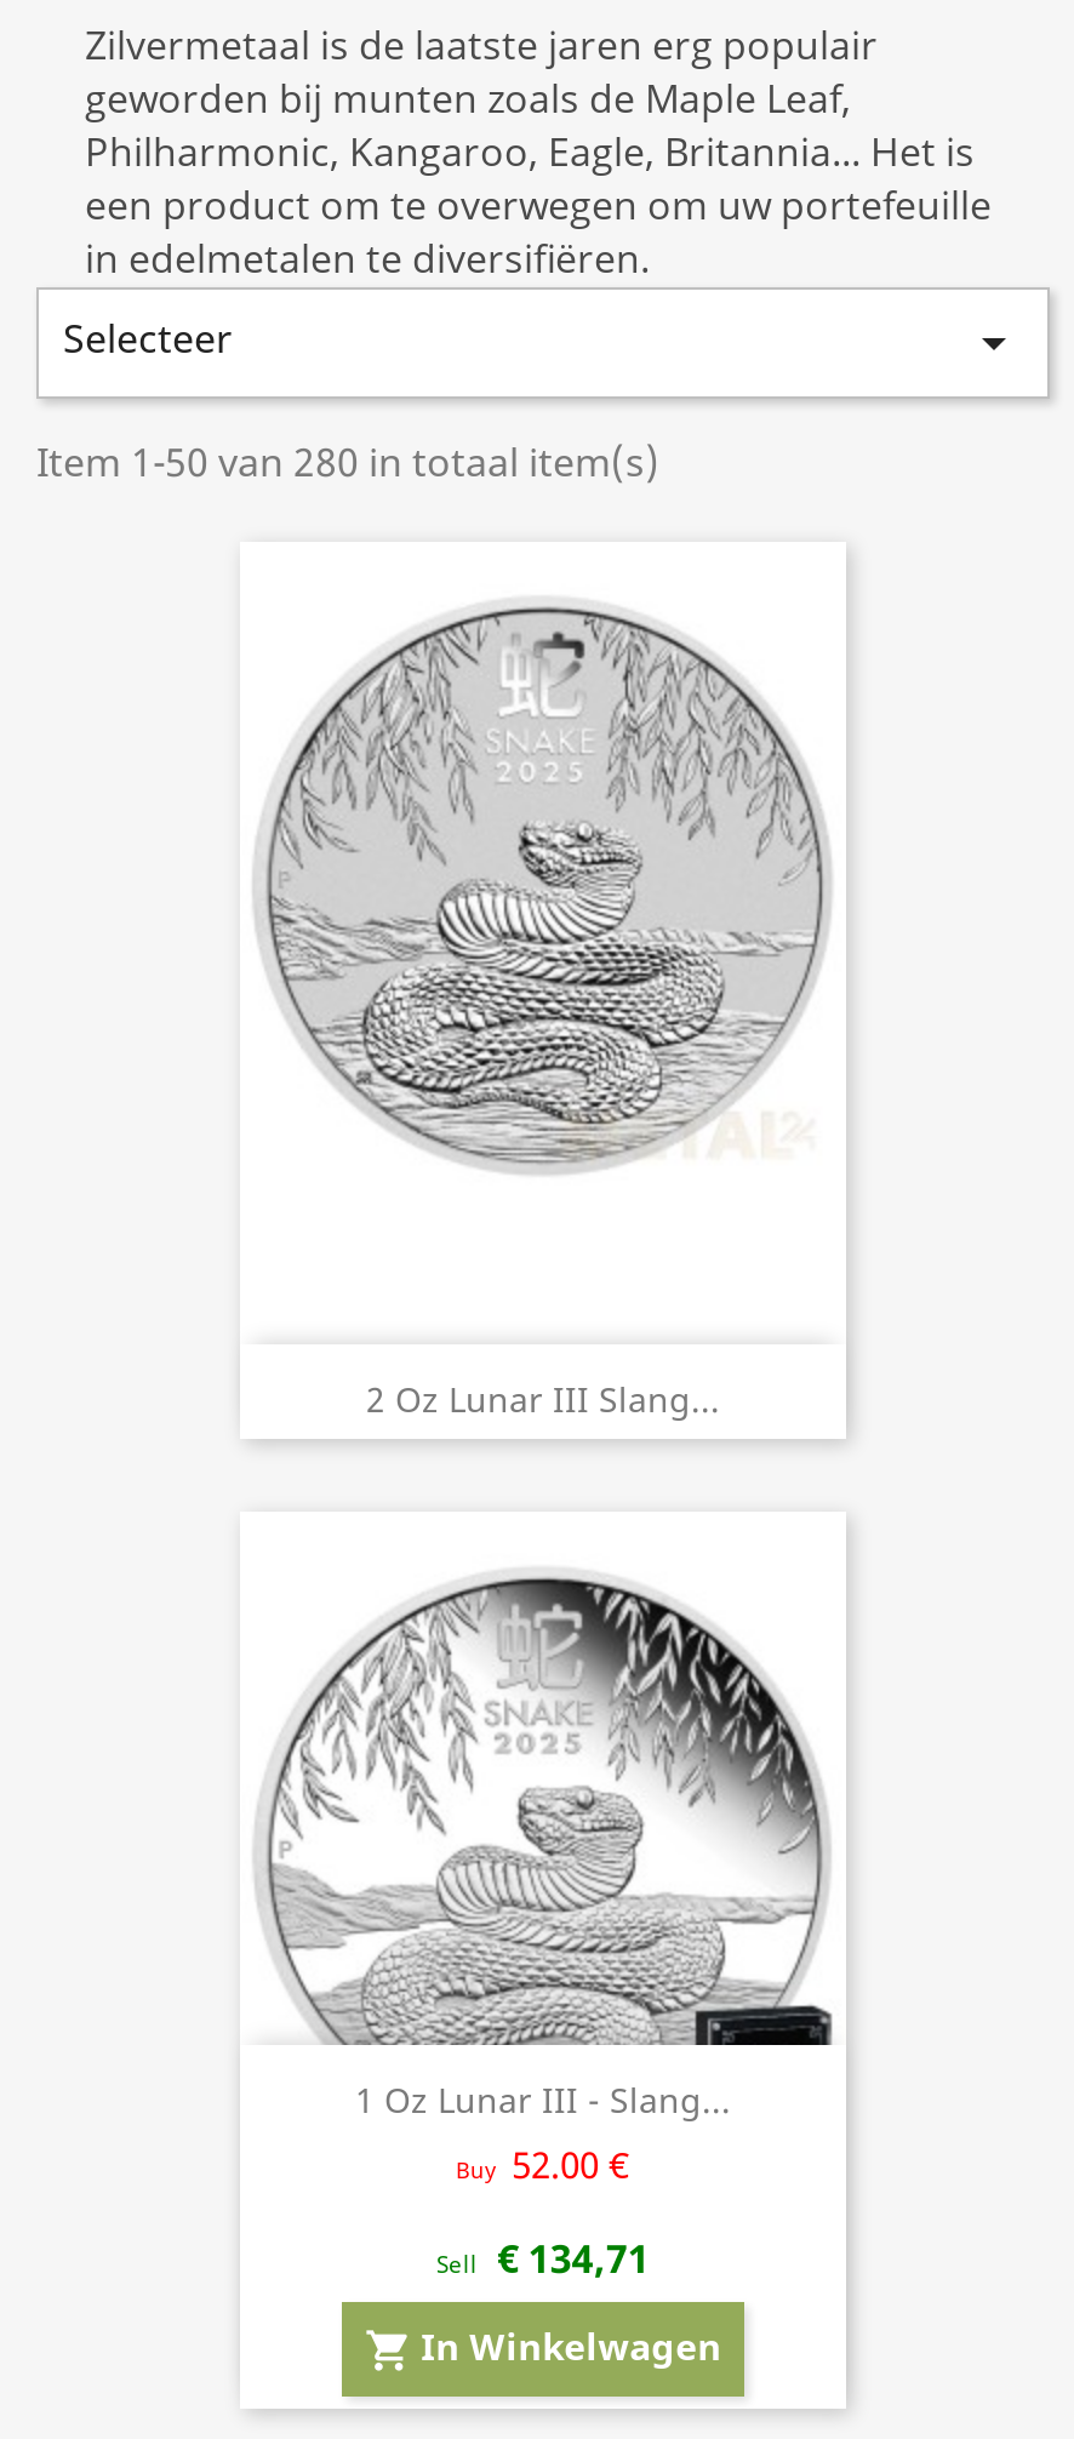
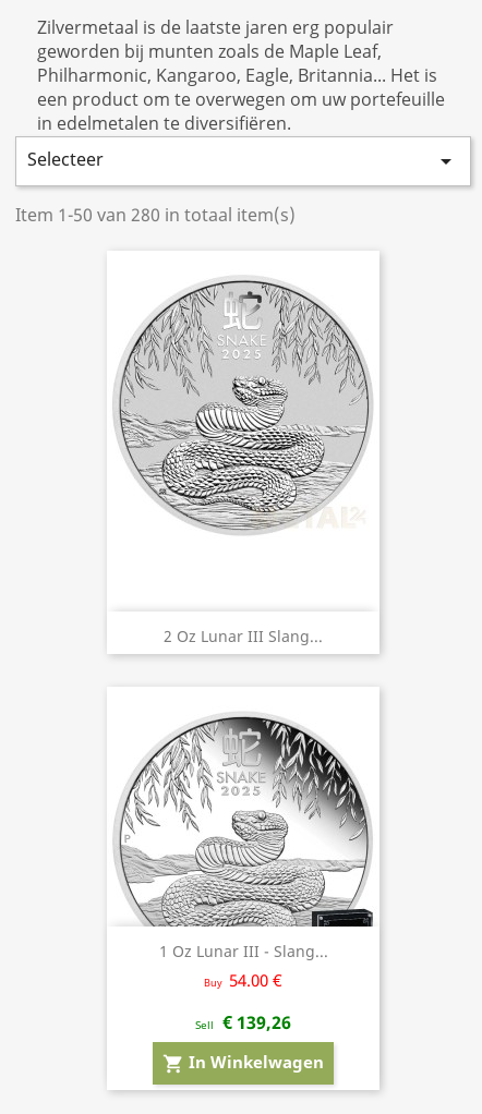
- Buy 52.00 €
+ Buy 54.00 €

- Sell € 134,71
+ Sell € 139,26
